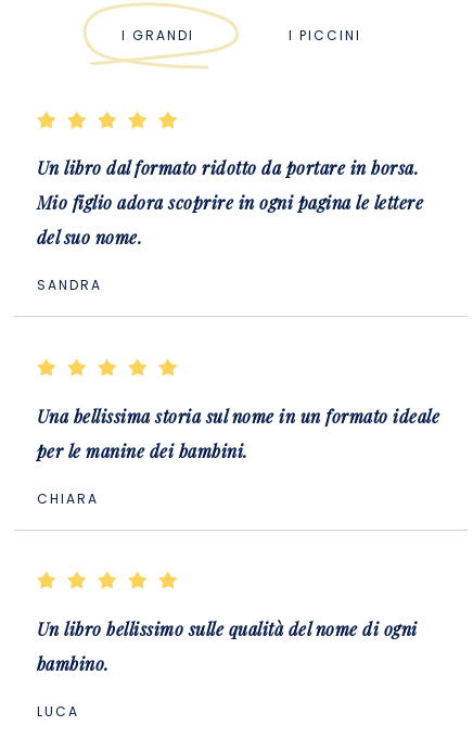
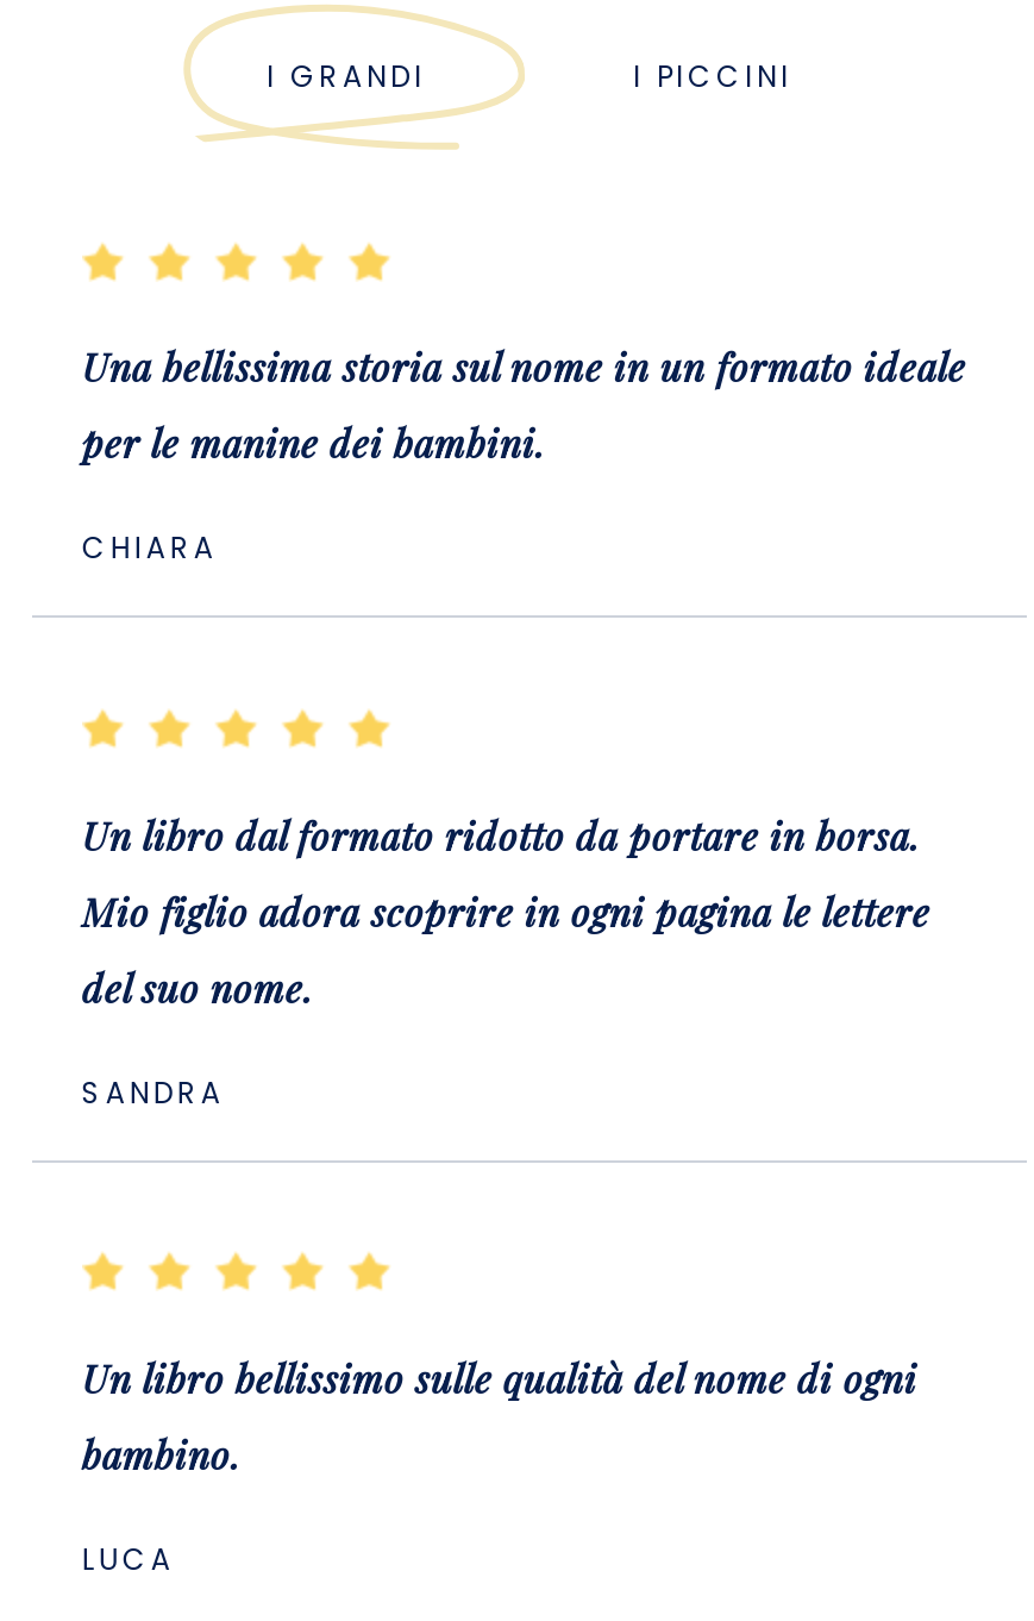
moved down: Un libro dal formato ridotto da portare in borsa. | Mio figlio adora scoprire in ogni pagina le lettere | del suo nome. | SANDRA

moved up: Una bellissima storia sul nome in un formato ideale | per le manine dei bambini. | CHIARA
